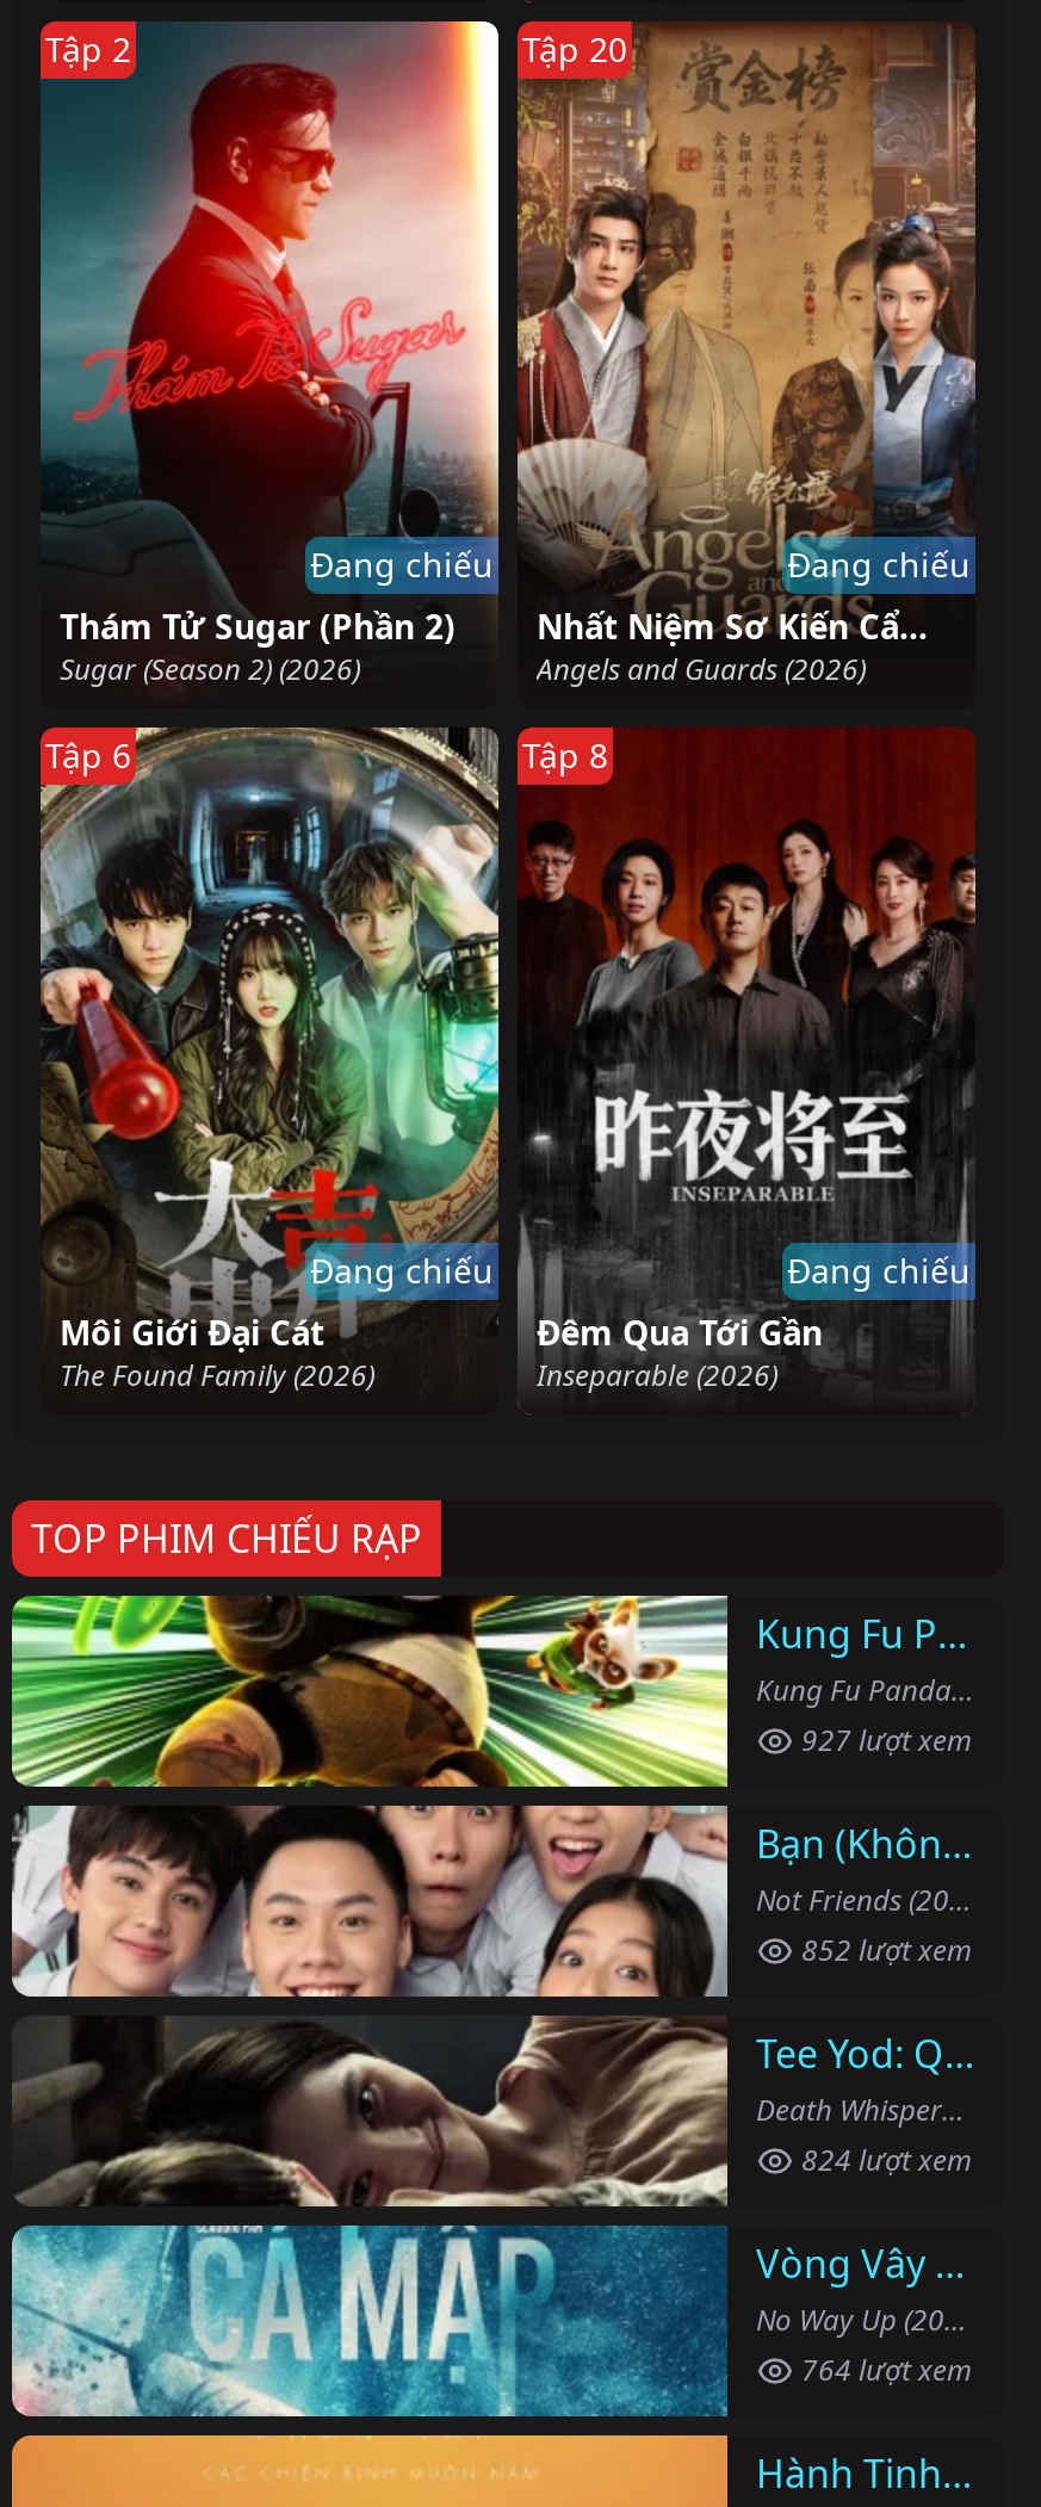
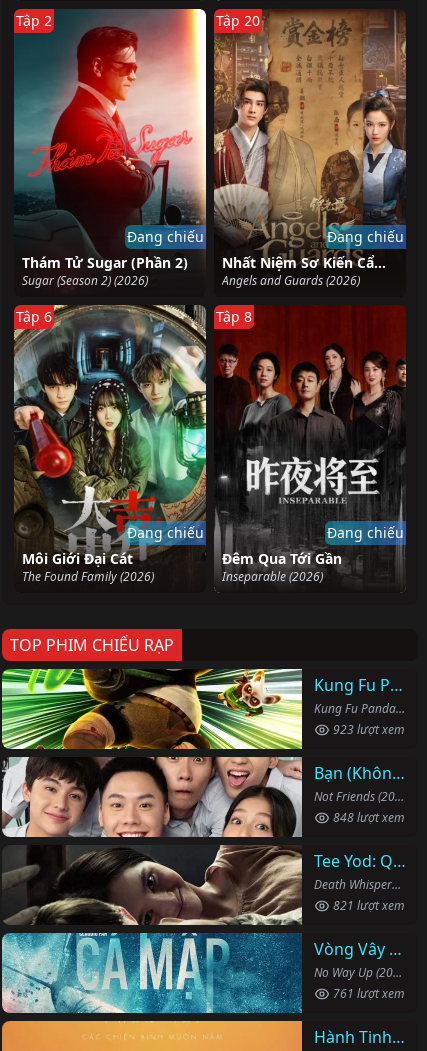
- 927 lượt xem
+ 923 lượt xem

- 852 lượt xem
+ 848 lượt xem

- 824 lượt xem
+ 821 lượt xem

- 764 lượt xem
+ 761 lượt xem
